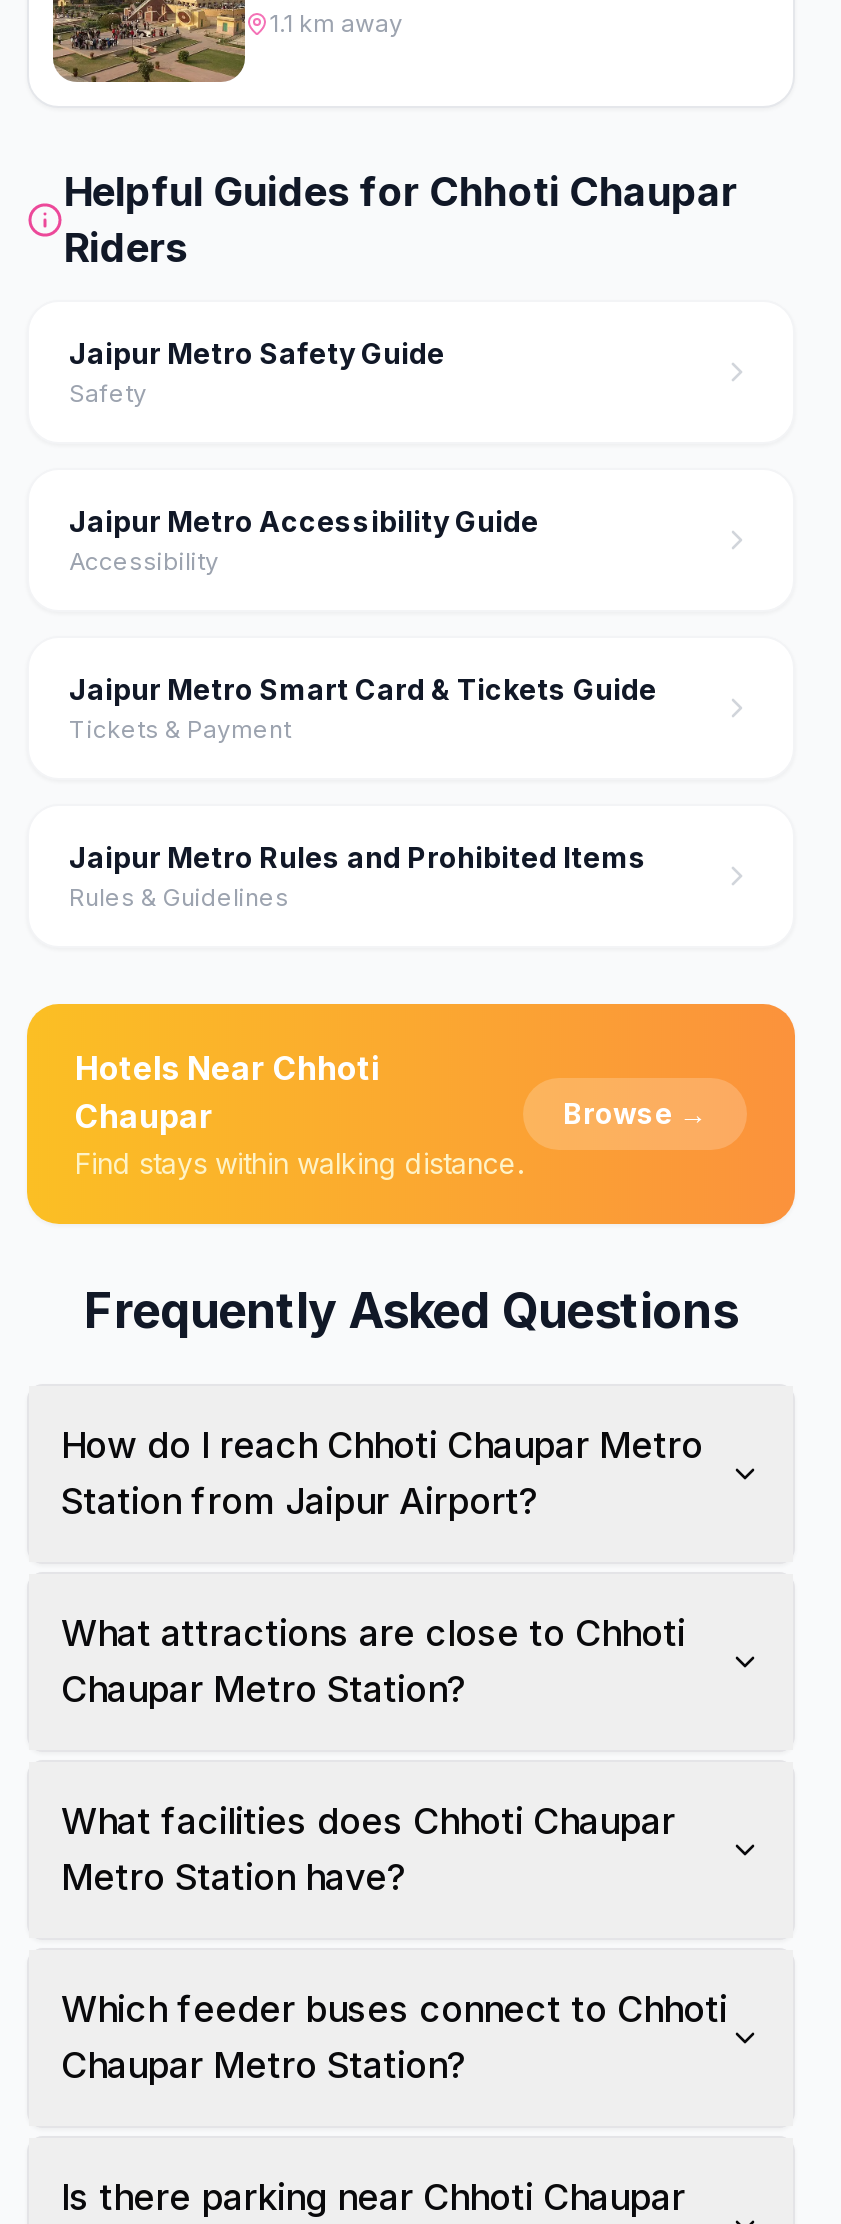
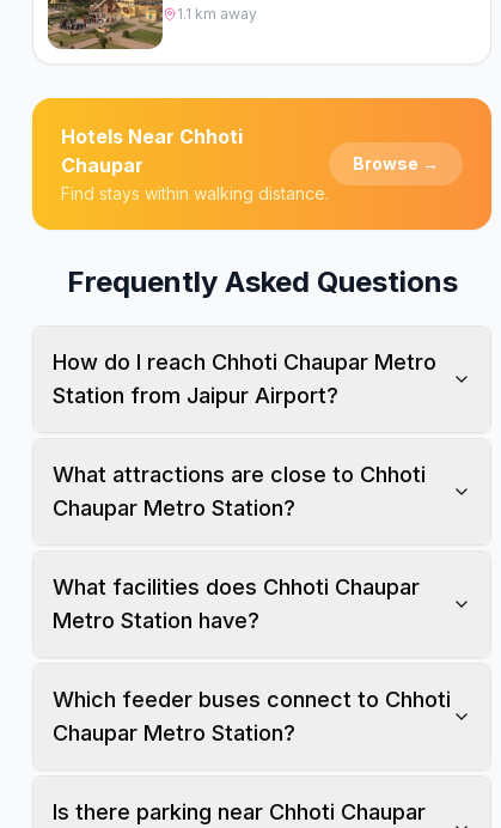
- Helpful Guides for Chhoti Chaupar
- Riders
- Jaipur Metro Safety Guide
- Safety

- Jaipur Metro Accessibility Guide
- Accessibility

- Jaipur Metro Smart Card & Tickets Guide
- Tickets & Payment

- Jaipur Metro Rules and Prohibited Items
- Rules & Guidelines
